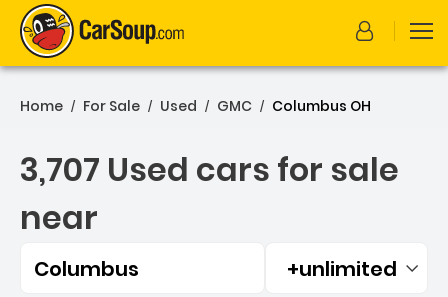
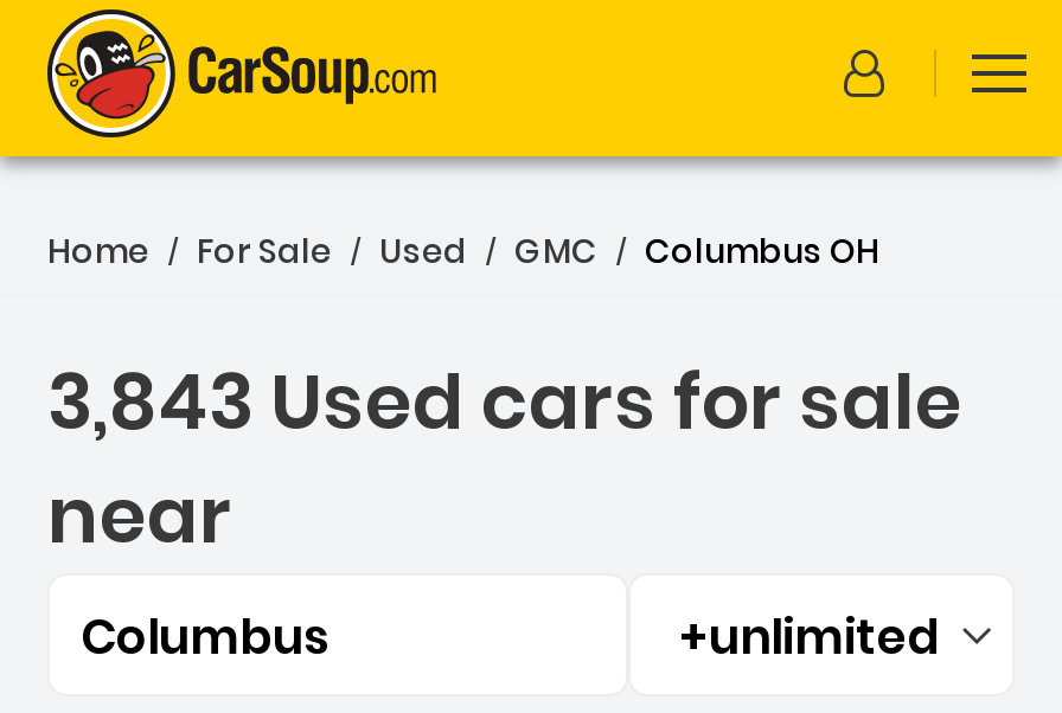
- 3,707 Used cars for sale
+ 3,843 Used cars for sale
